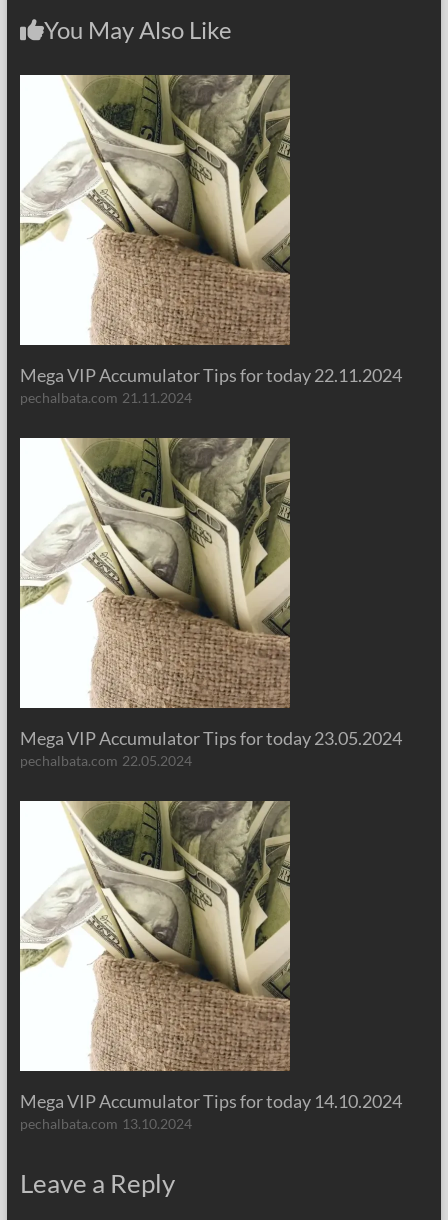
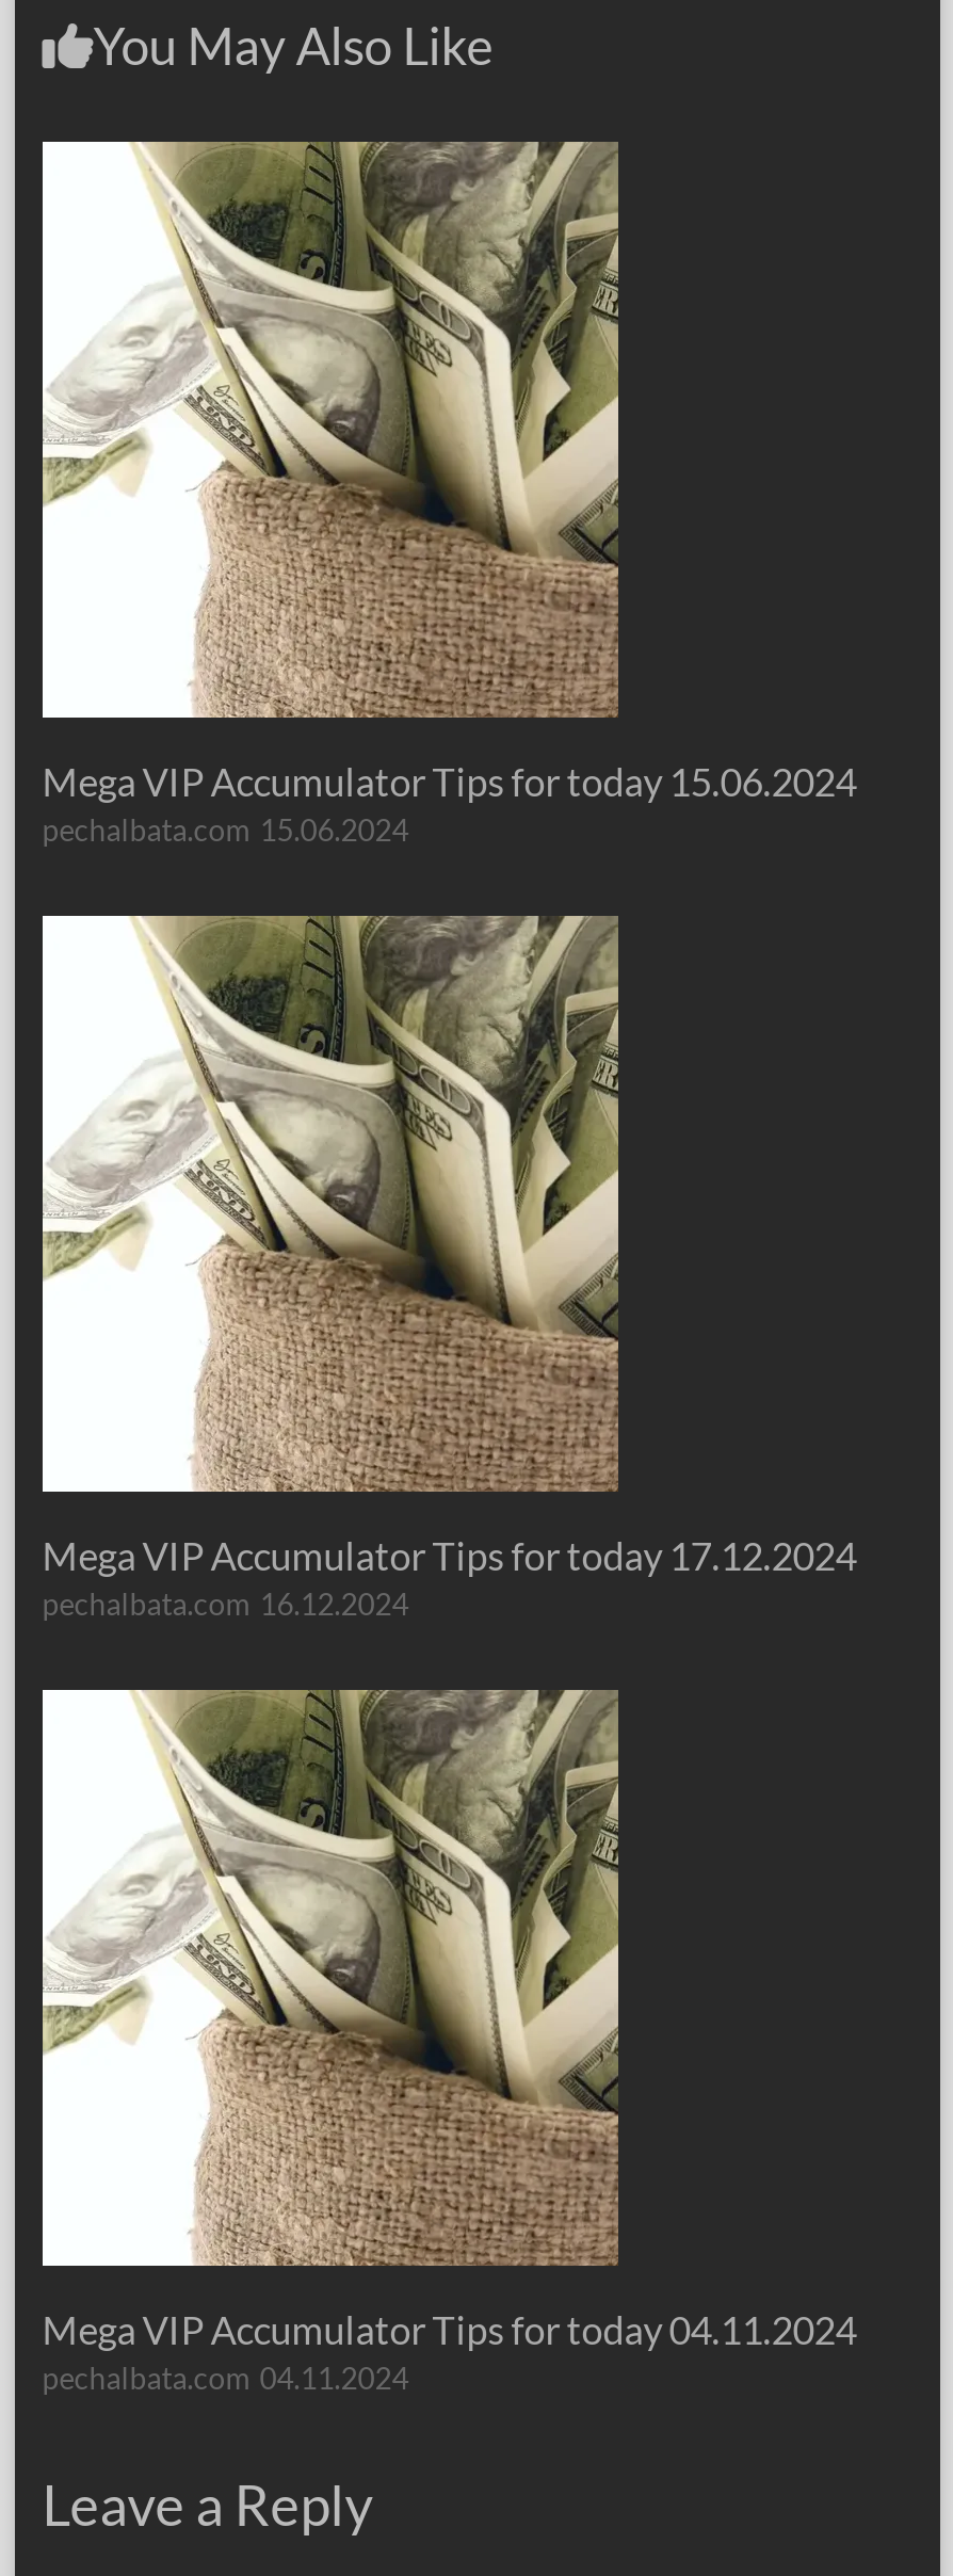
- Mega VIP Accumulator Tips for today 22.11.2024
+ Mega VIP Accumulator Tips for today 15.06.2024

- pechalbata.com 21.11.2024
+ pechalbata.com 15.06.2024

- Mega VIP Accumulator Tips for today 23.05.2024
+ Mega VIP Accumulator Tips for today 17.12.2024

- pechalbata.com 22.05.2024
+ pechalbata.com 16.12.2024

- Mega VIP Accumulator Tips for today 14.10.2024
+ Mega VIP Accumulator Tips for today 04.11.2024

- pechalbata.com 13.10.2024
+ pechalbata.com 04.11.2024
